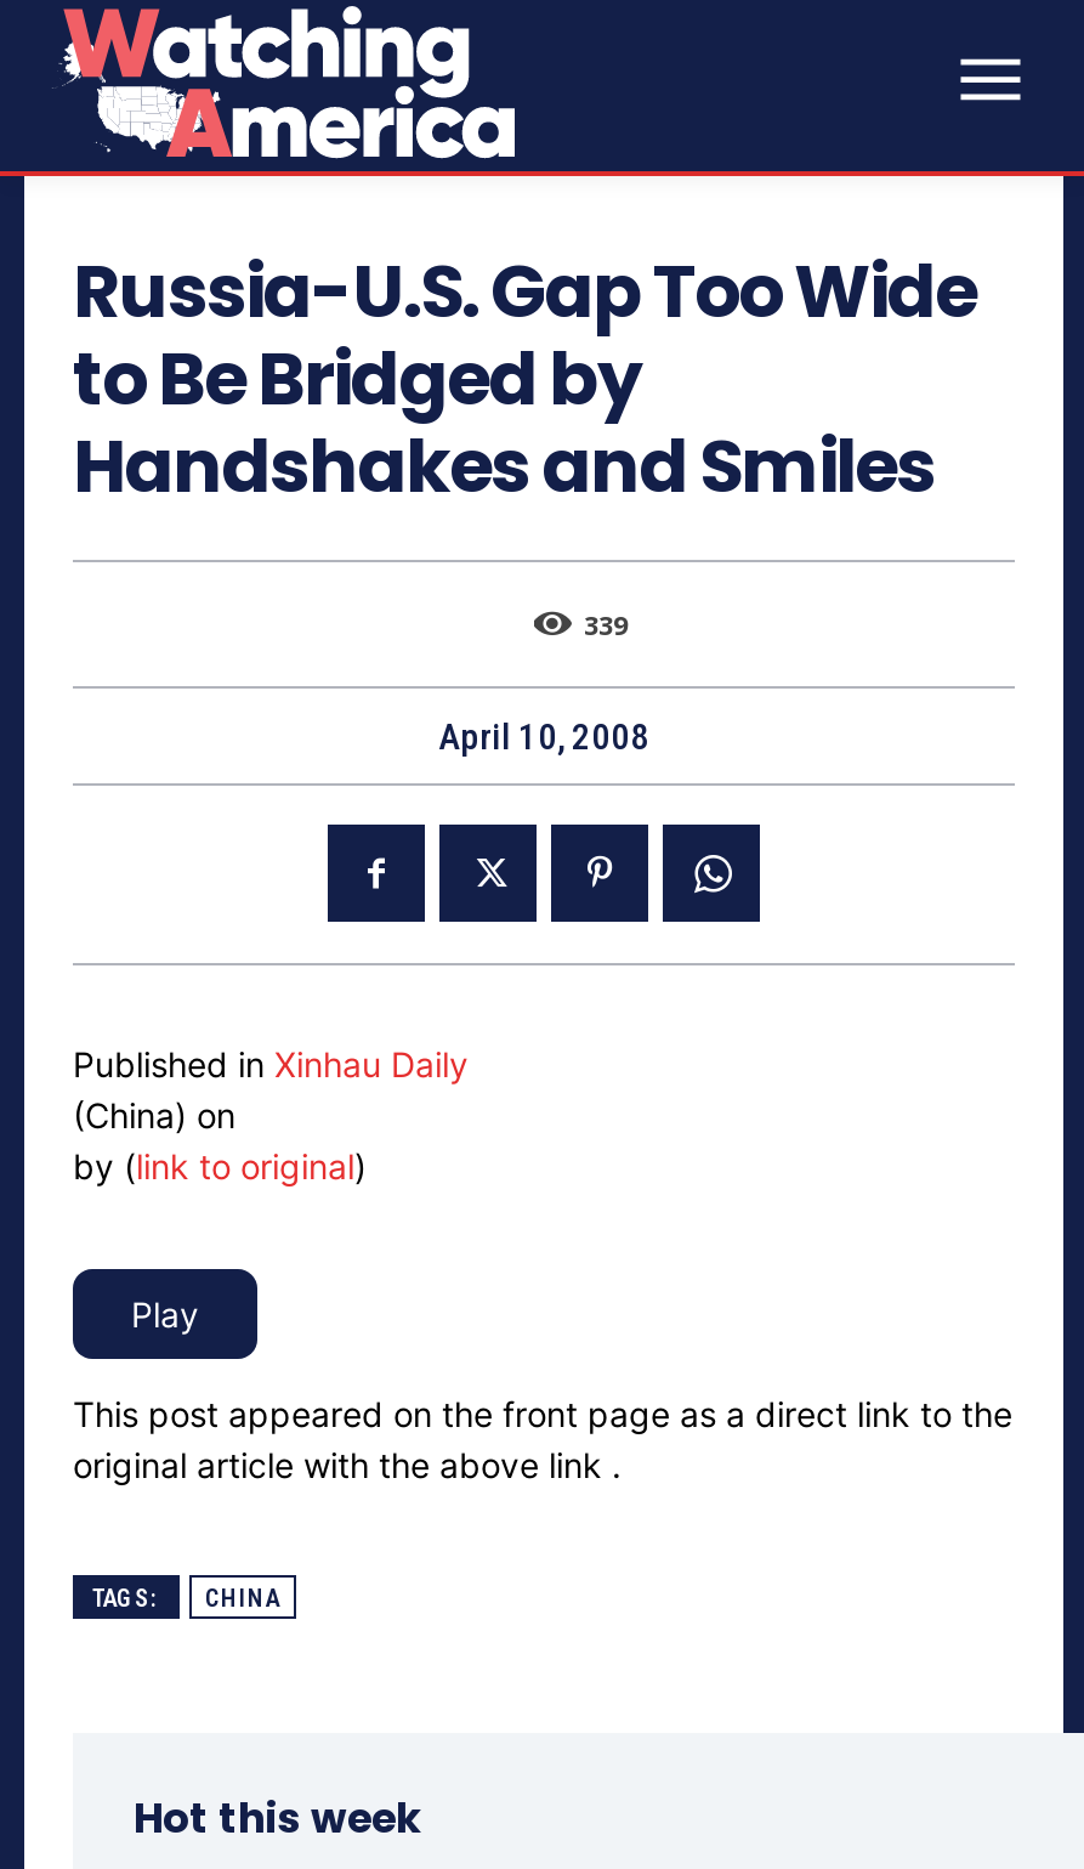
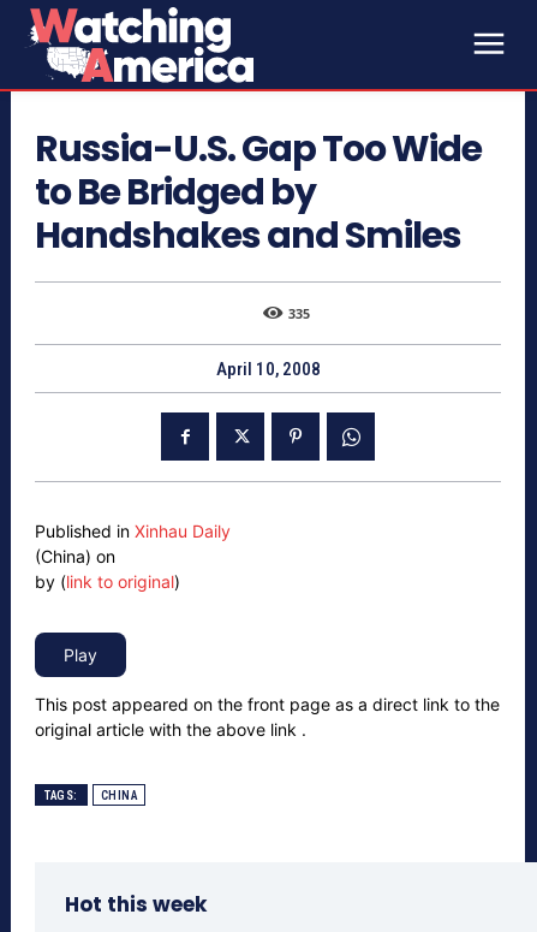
- 339
+ 335
